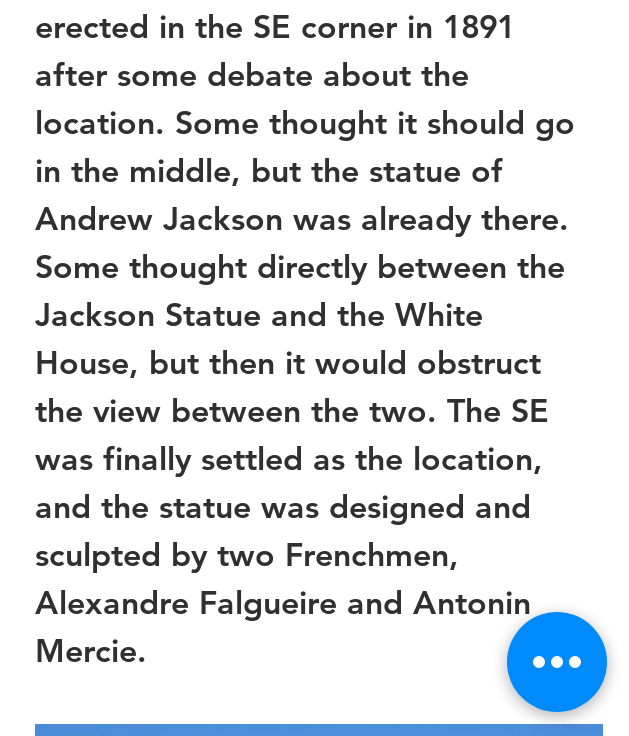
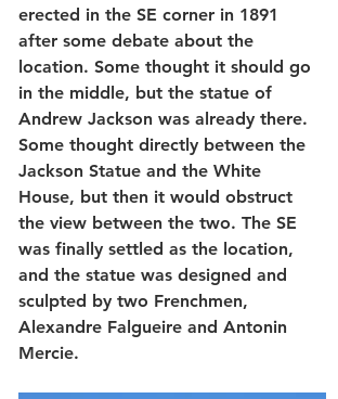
- [image]
